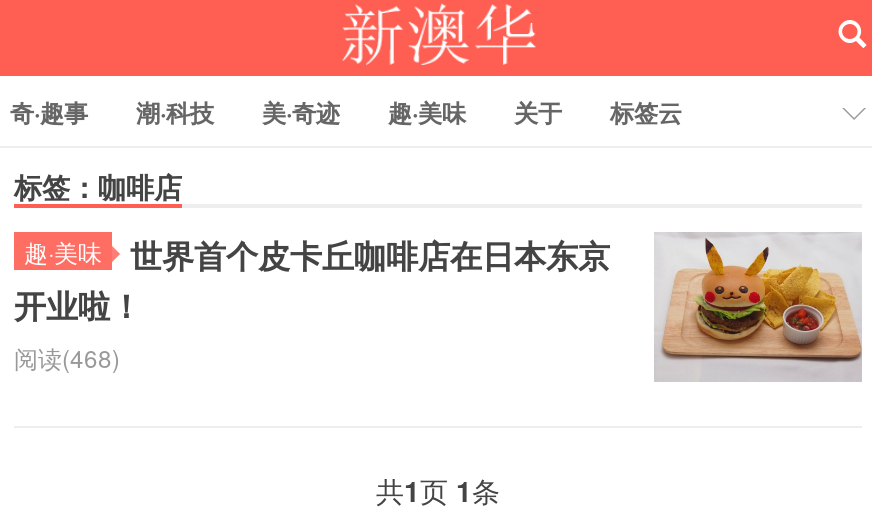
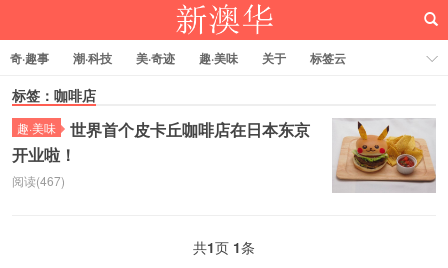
- 阅读(468)
+ 阅读(467)
